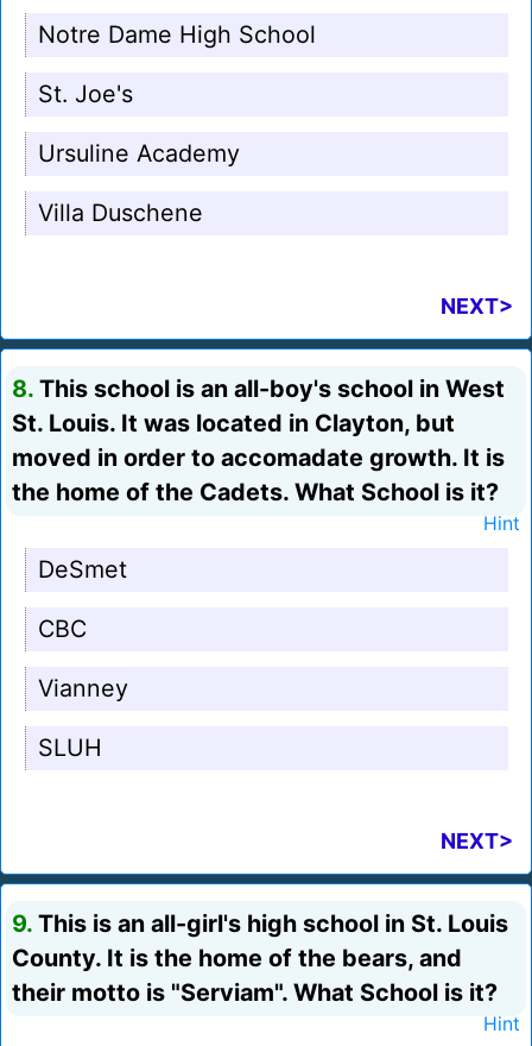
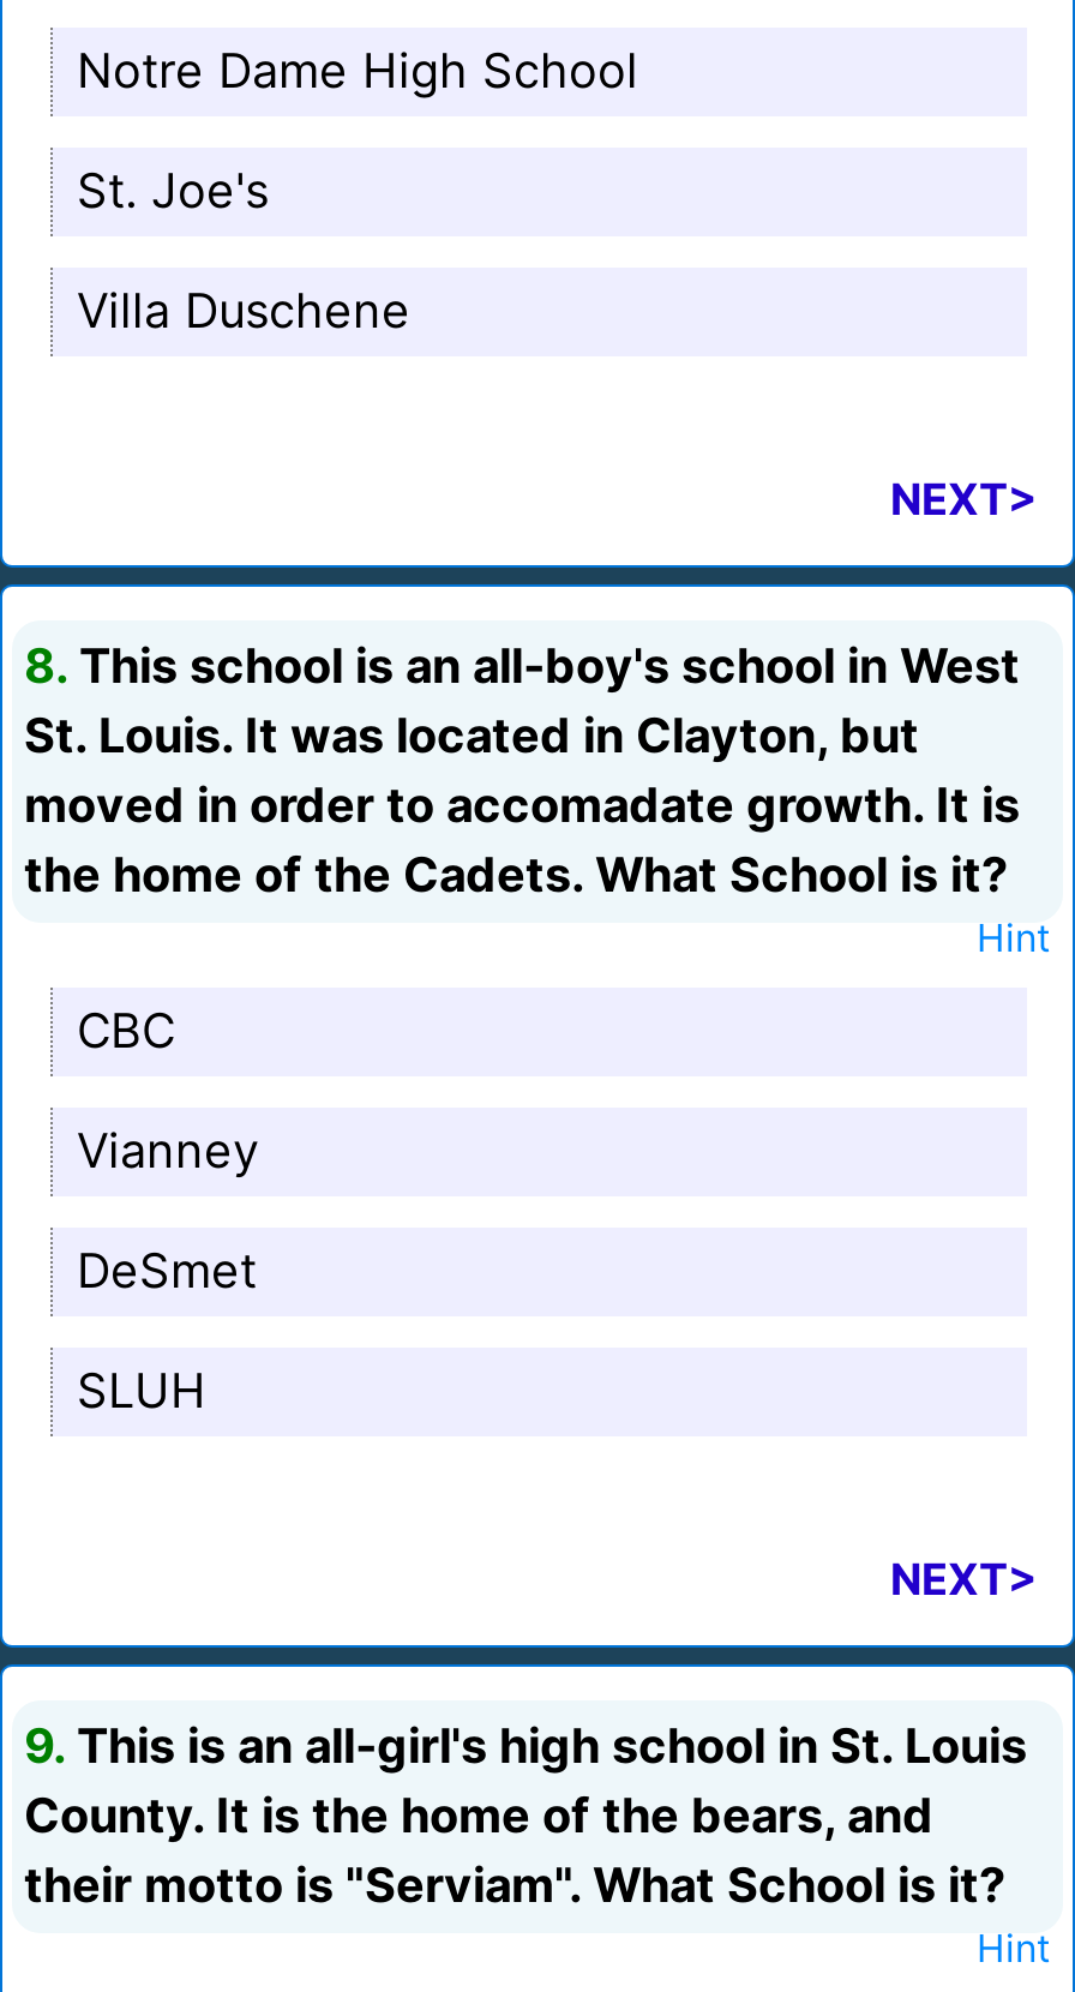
- Ursuline Academy

moved down: DeSmet

moved up: CBC | Vianney
